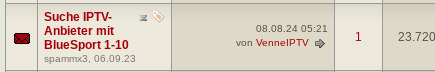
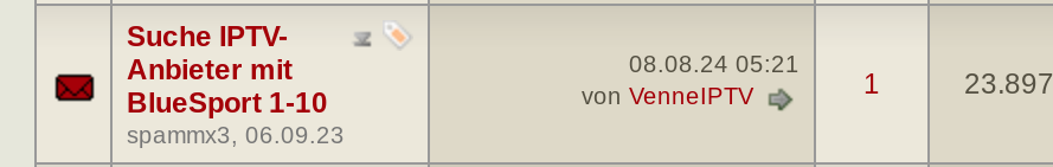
- 23.720
+ 23.897
